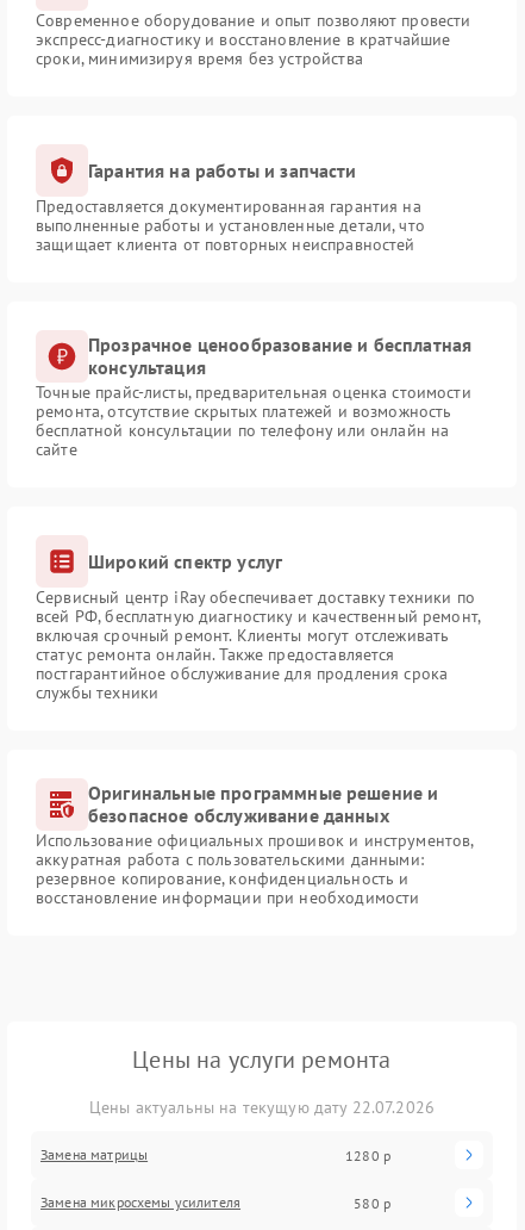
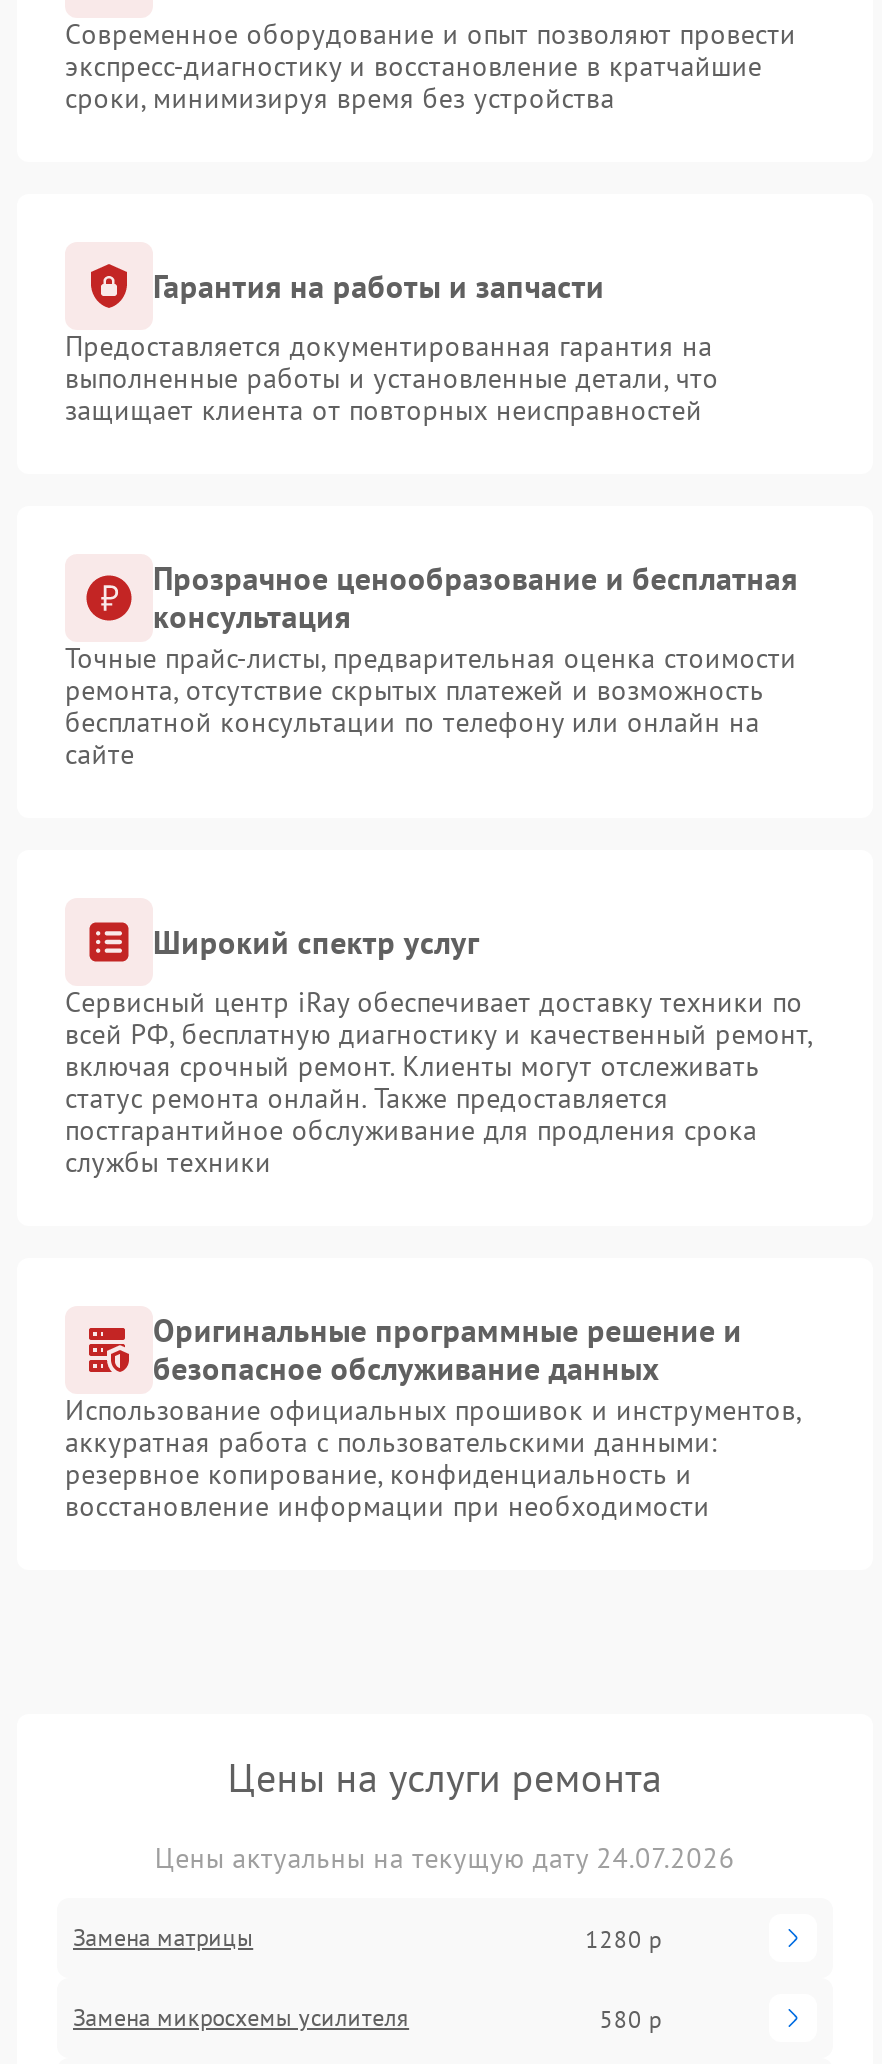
- Цены актуальны на текущую дату 22.07.2026
+ Цены актуальны на текущую дату 24.07.2026
